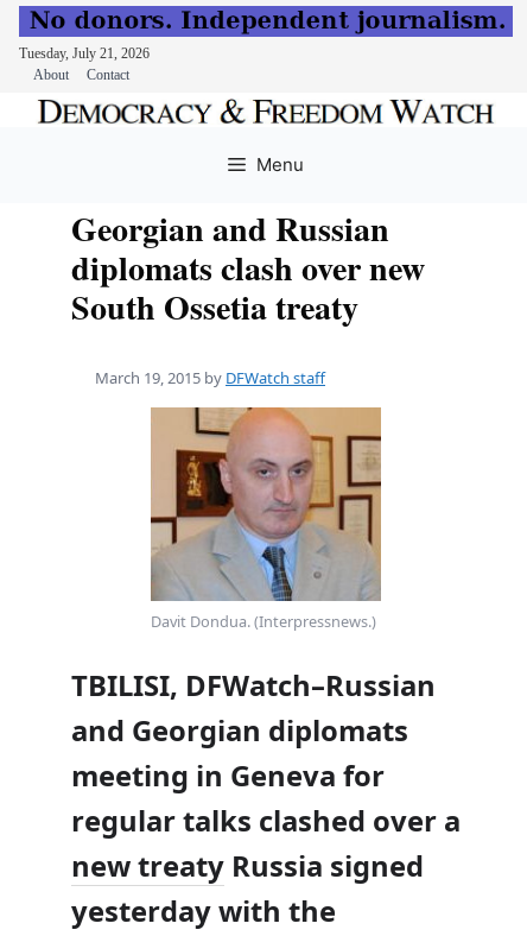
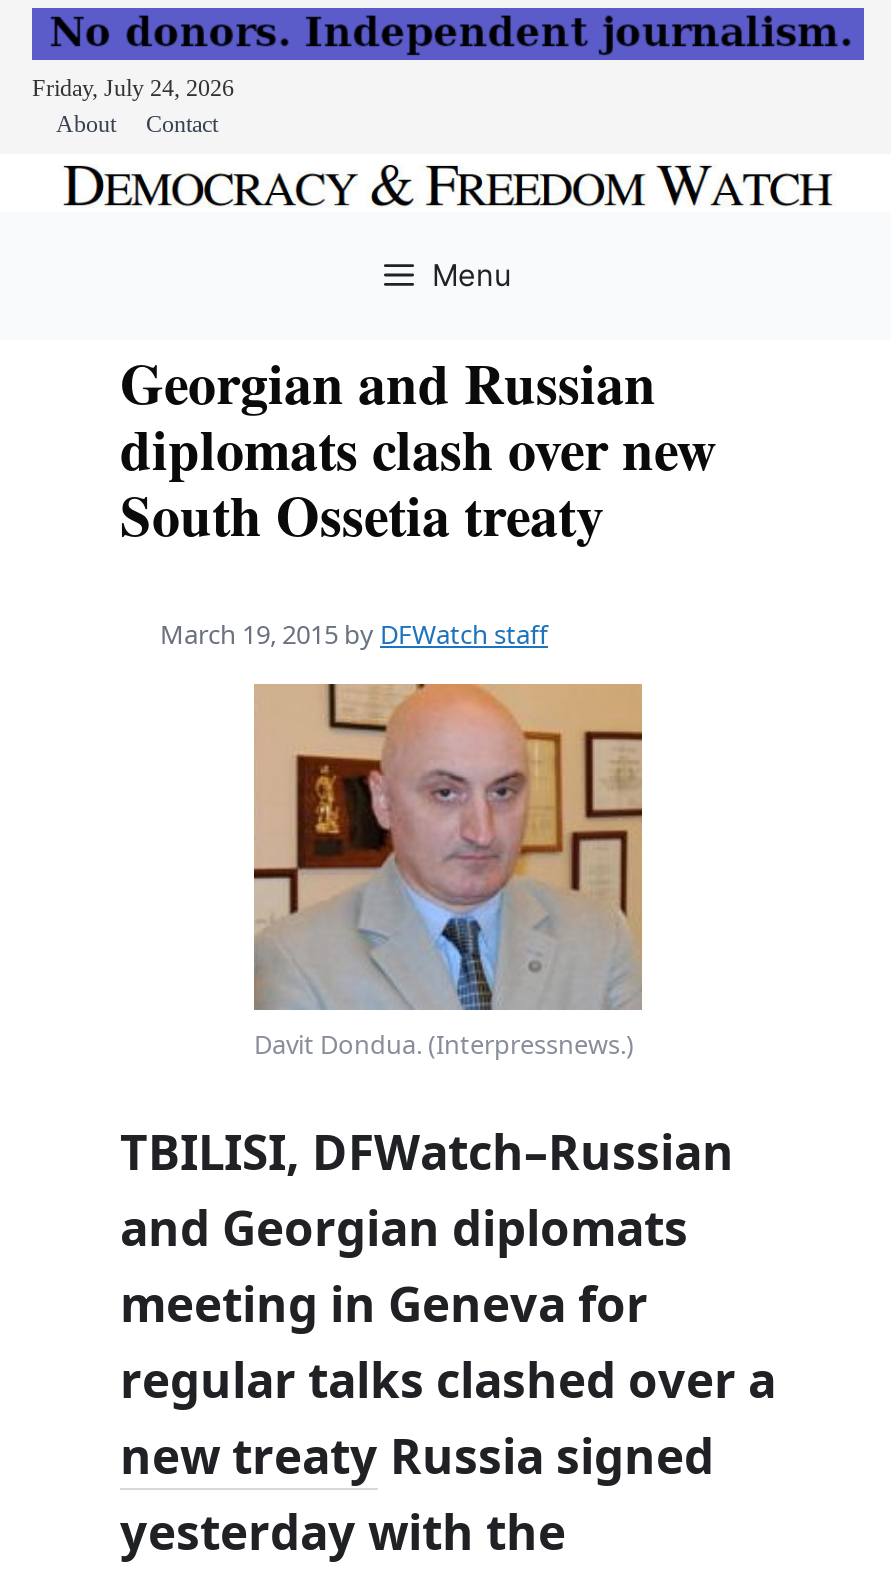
- Tuesday, July 21, 2026
+ Friday, July 24, 2026
